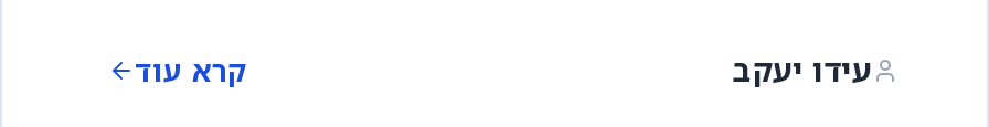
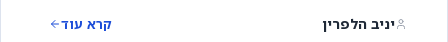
- עידו יעקב
+ יניב הלפרין
